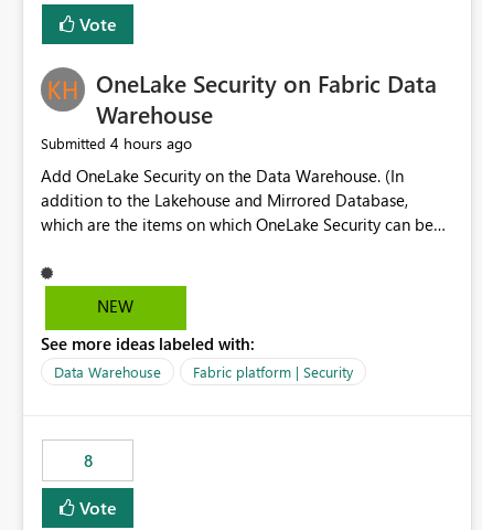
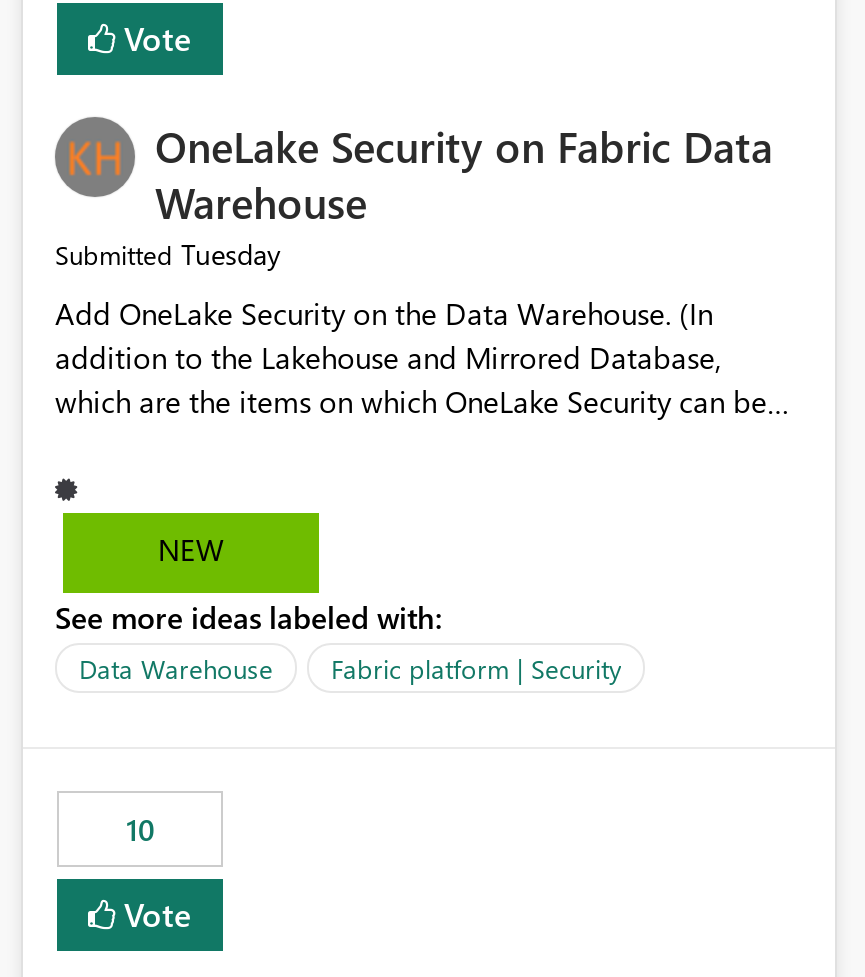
- Submitted 4 hours ago
+ Submitted Tuesday

- 8
+ 10
